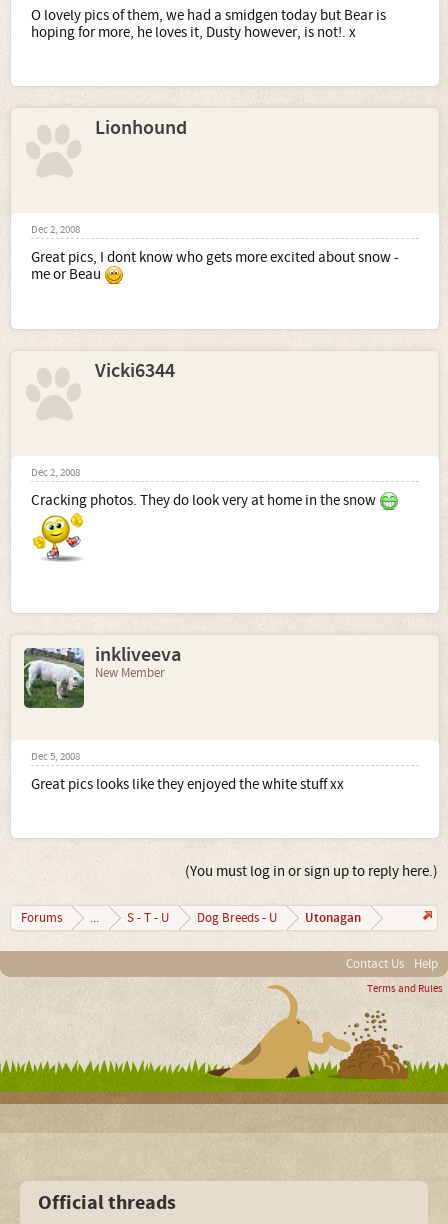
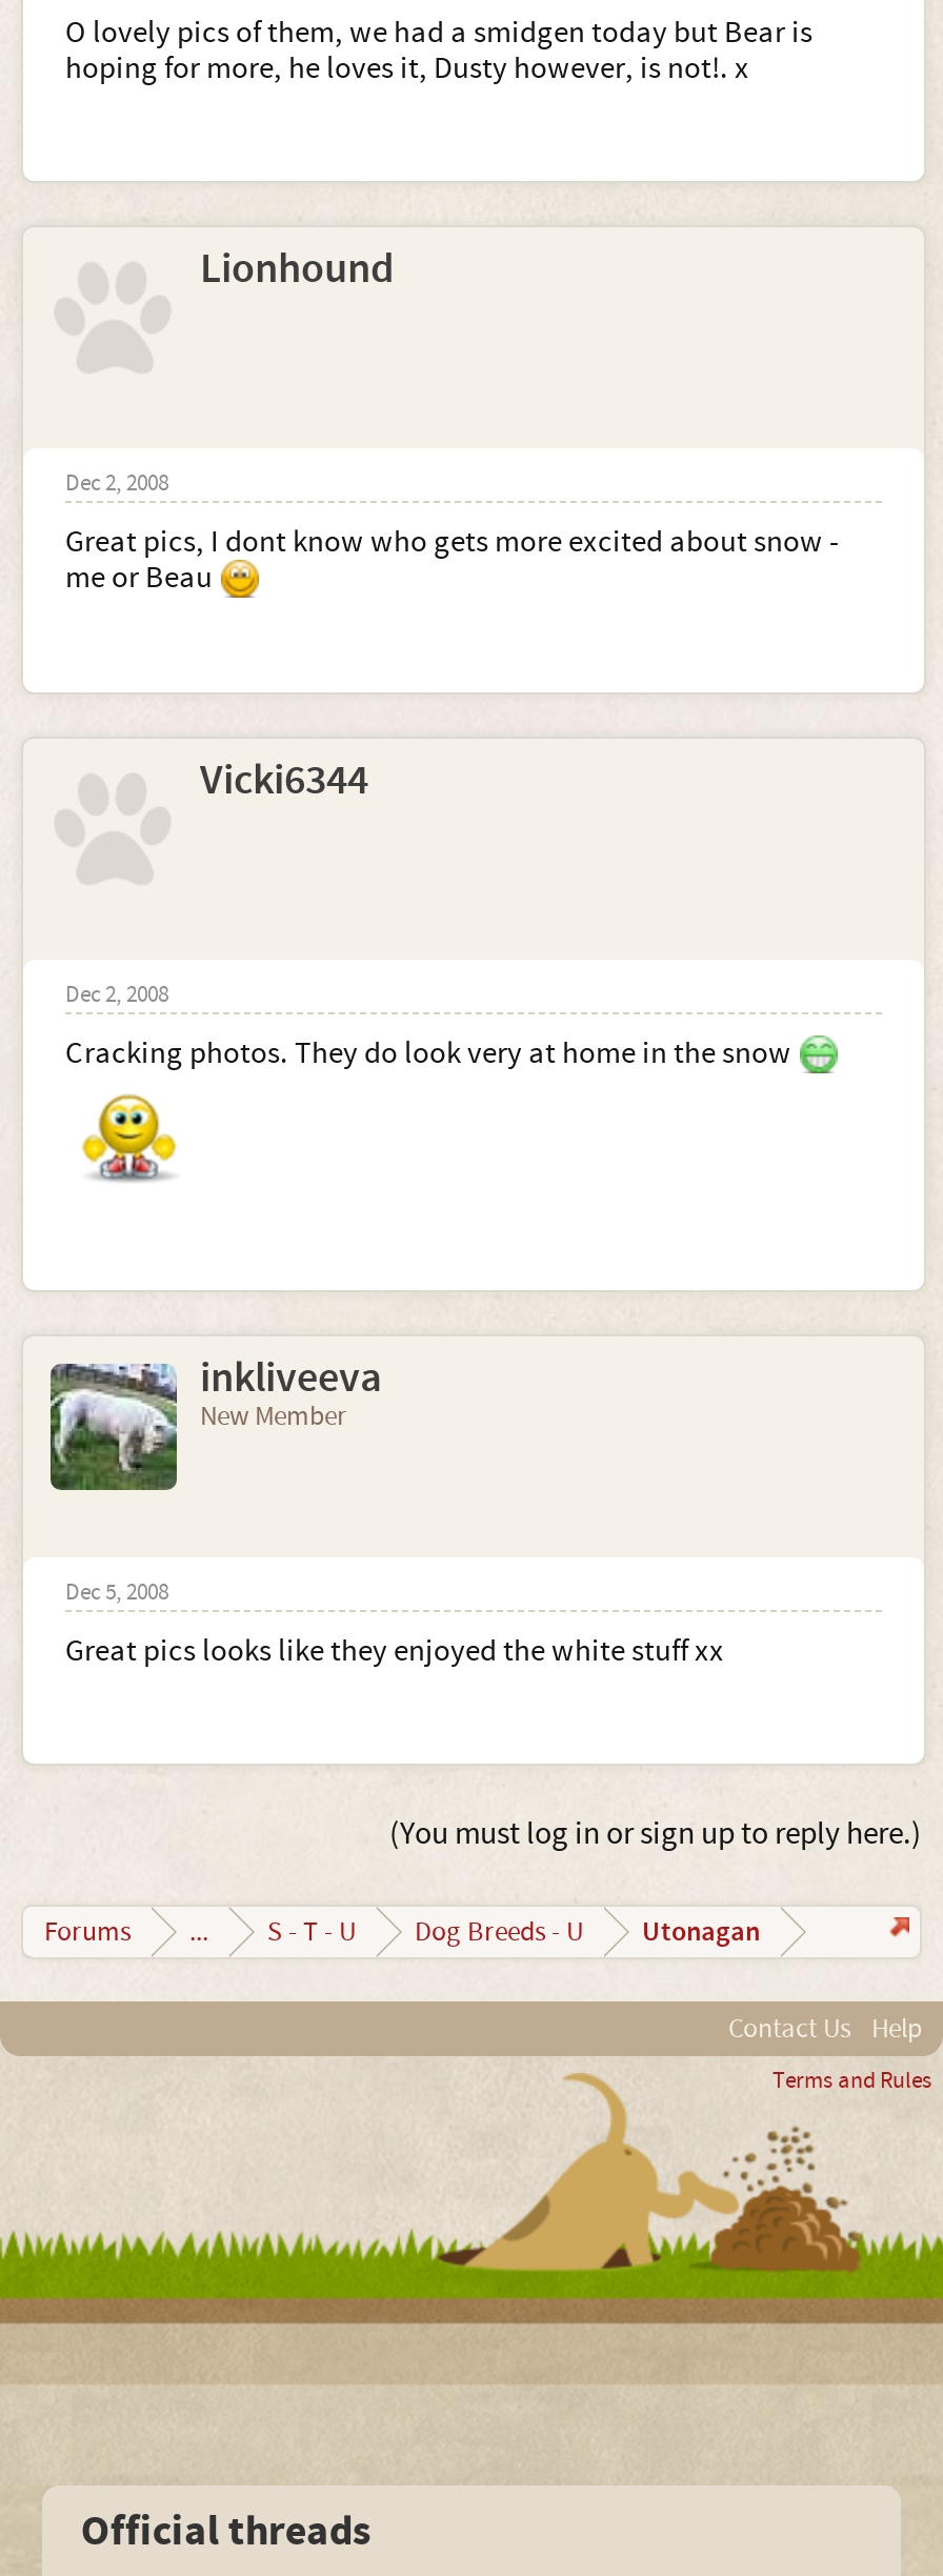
- [image]
+ [image]
